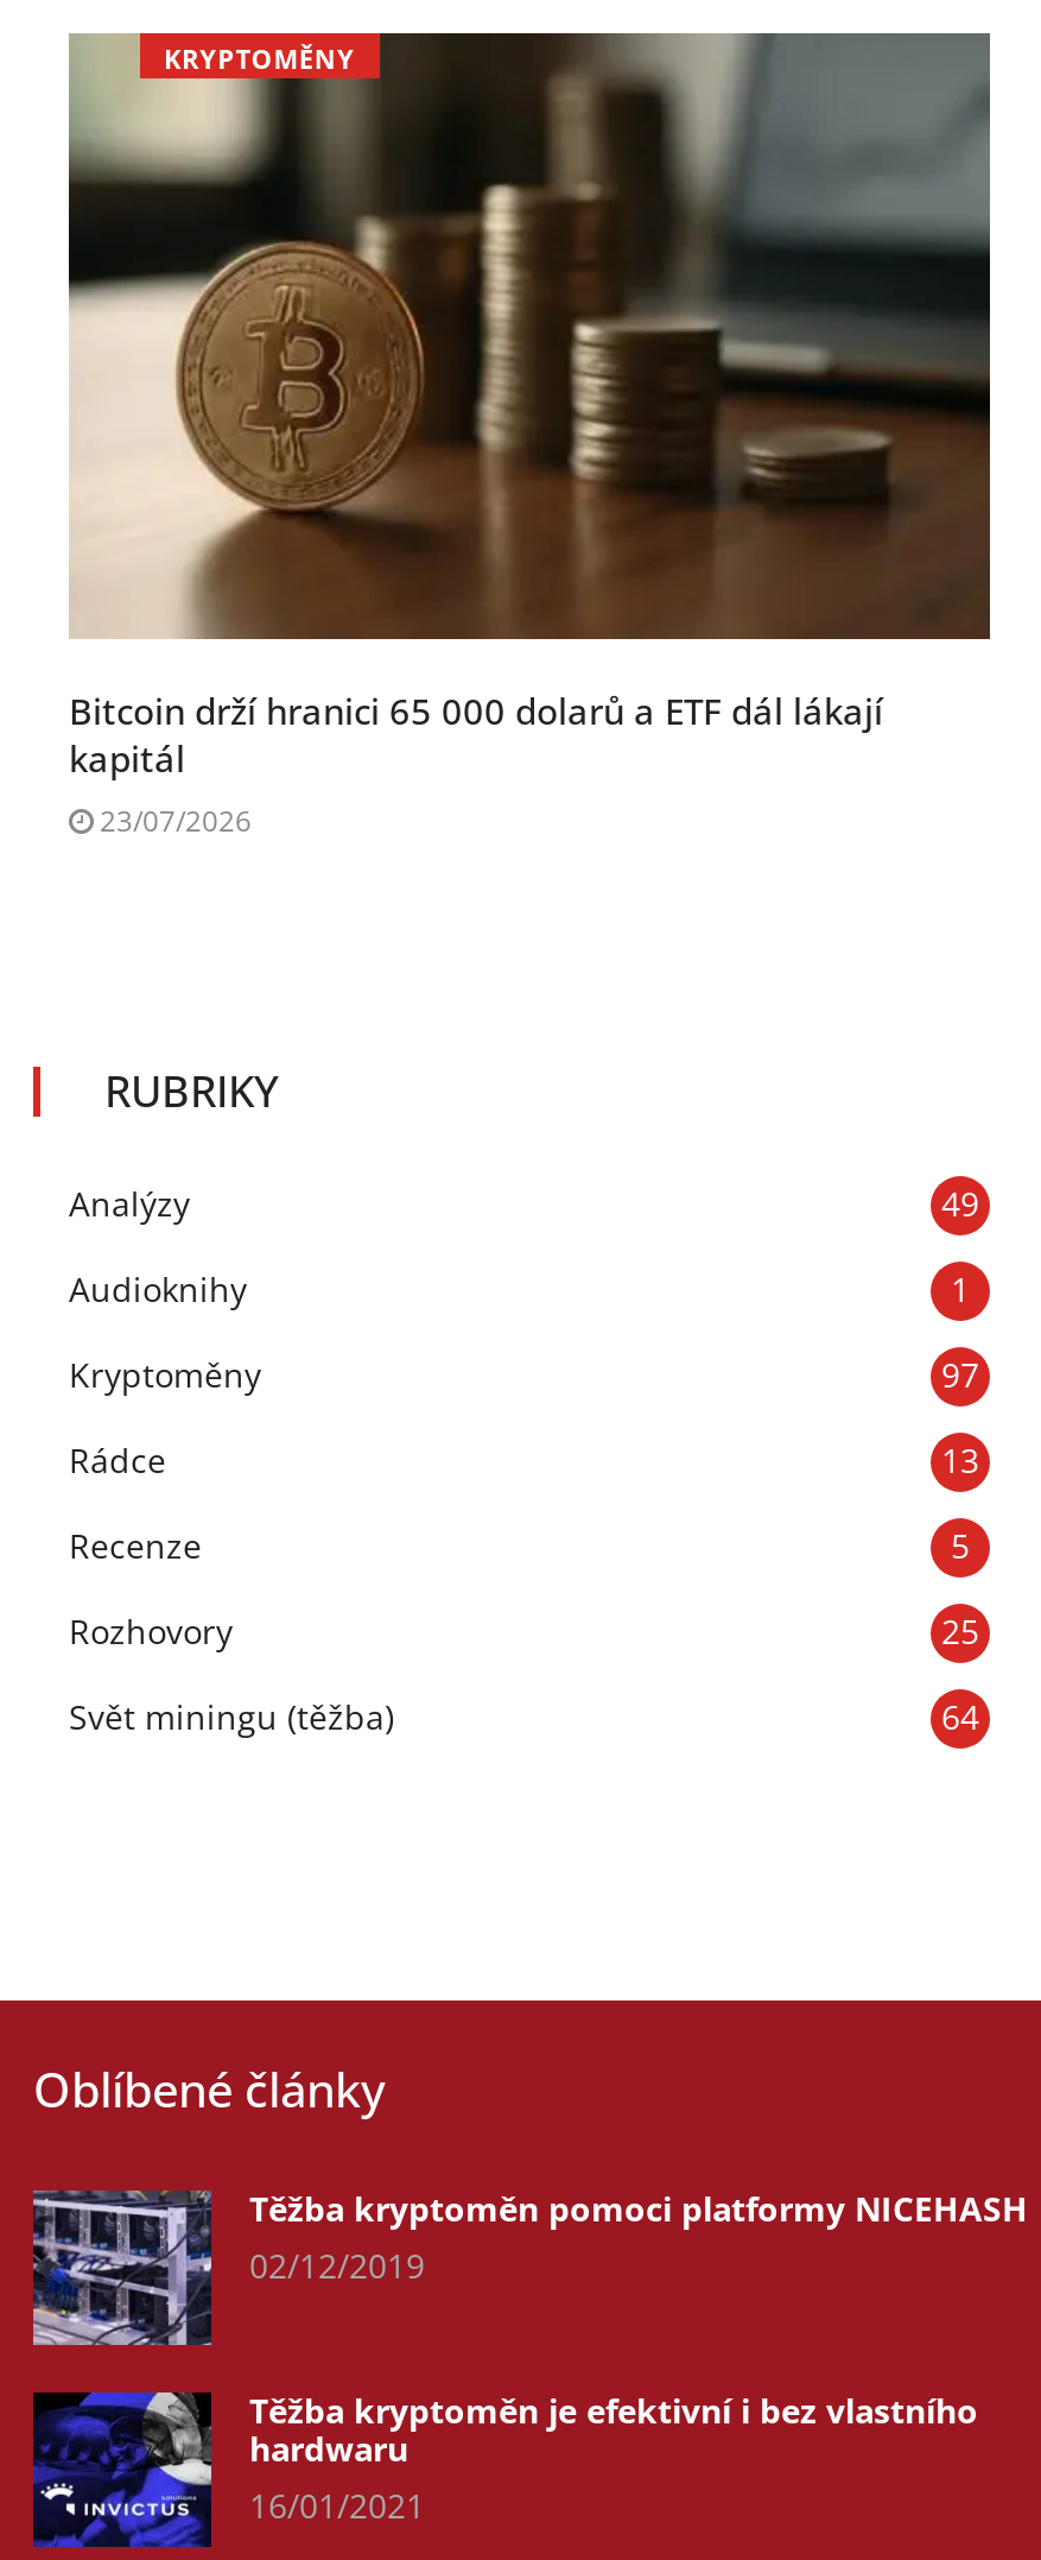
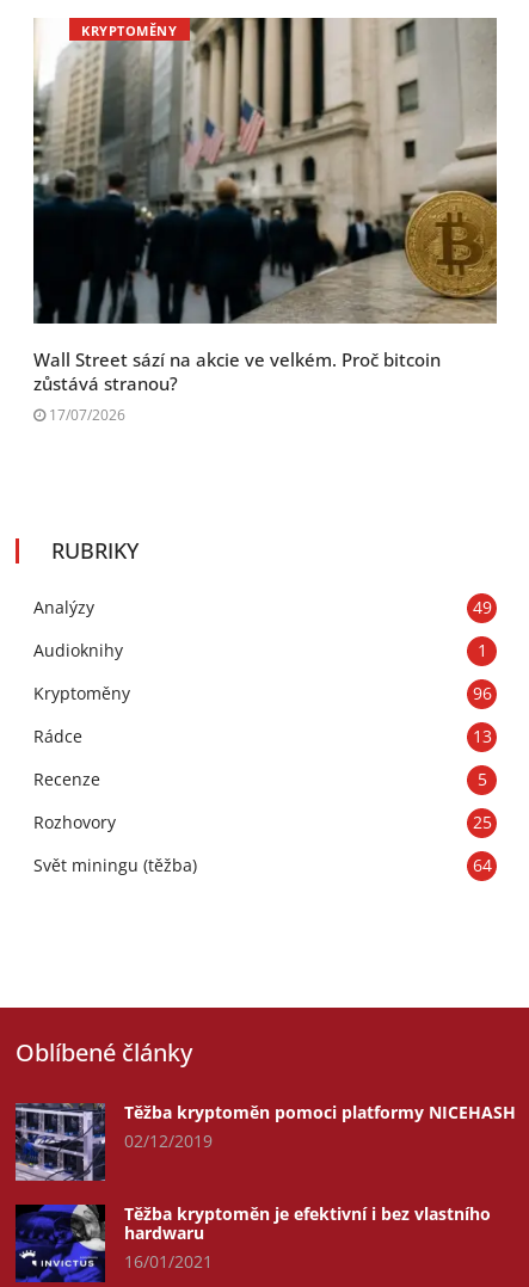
- [image]
- Bitcoin drží hranici 65 000 dolarů a ETF dál lákají
- kapitál
- 23/07/2026
+ [image]
+ Wall Street sází na akcie ve velkém. Proč bitcoin
+ zůstává stranou?
+ 17/07/2026

- 97
+ 96
